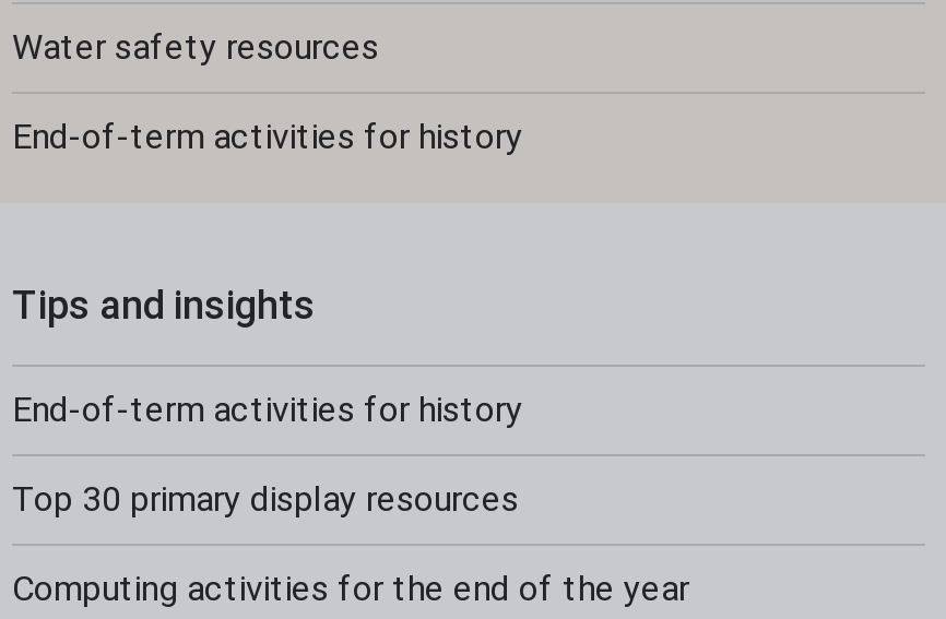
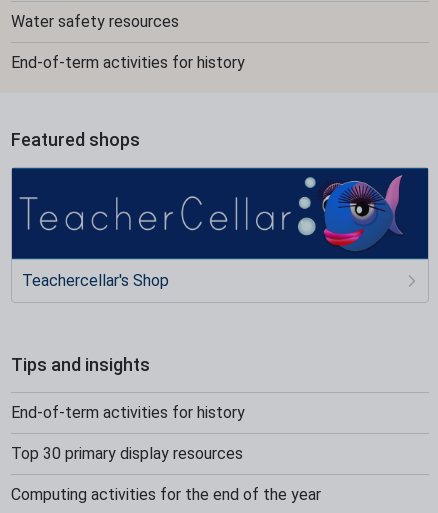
+ Featured shops

+ [image]
+ Teachercellar's Shop
